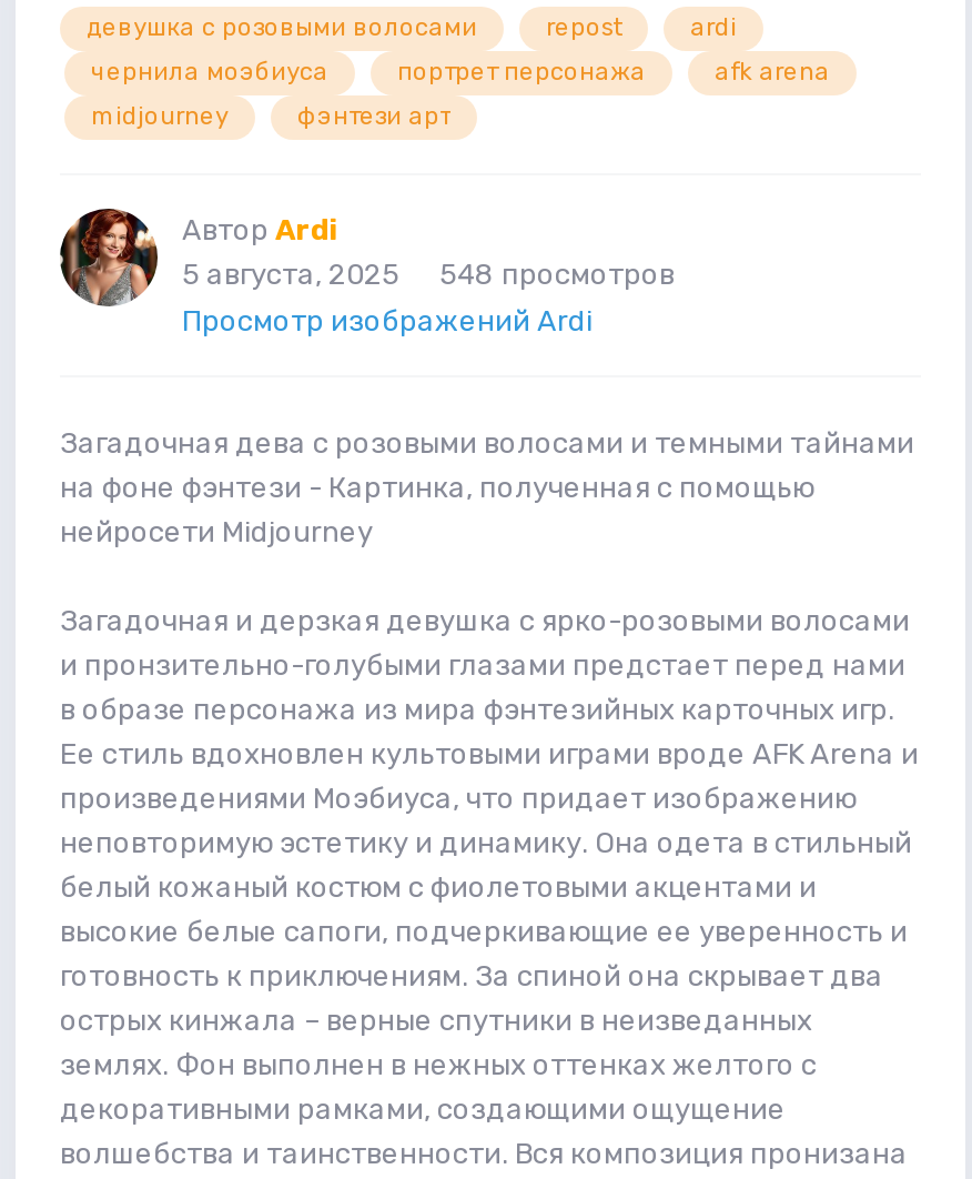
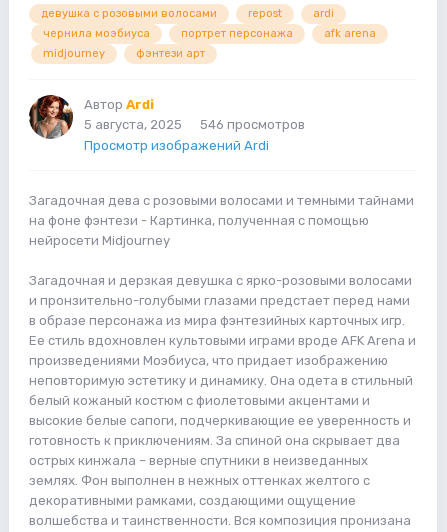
- 5 августа, 2025 548 просмотров
+ 5 августа, 2025 546 просмотров
